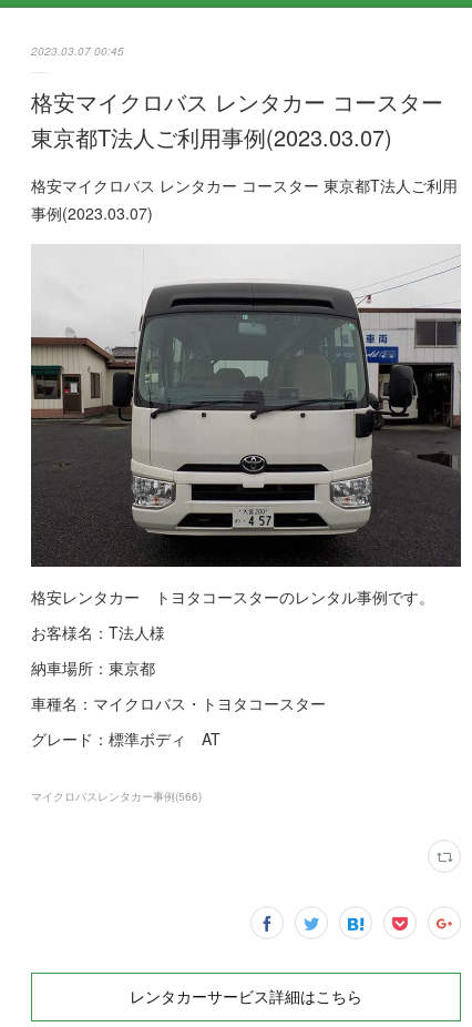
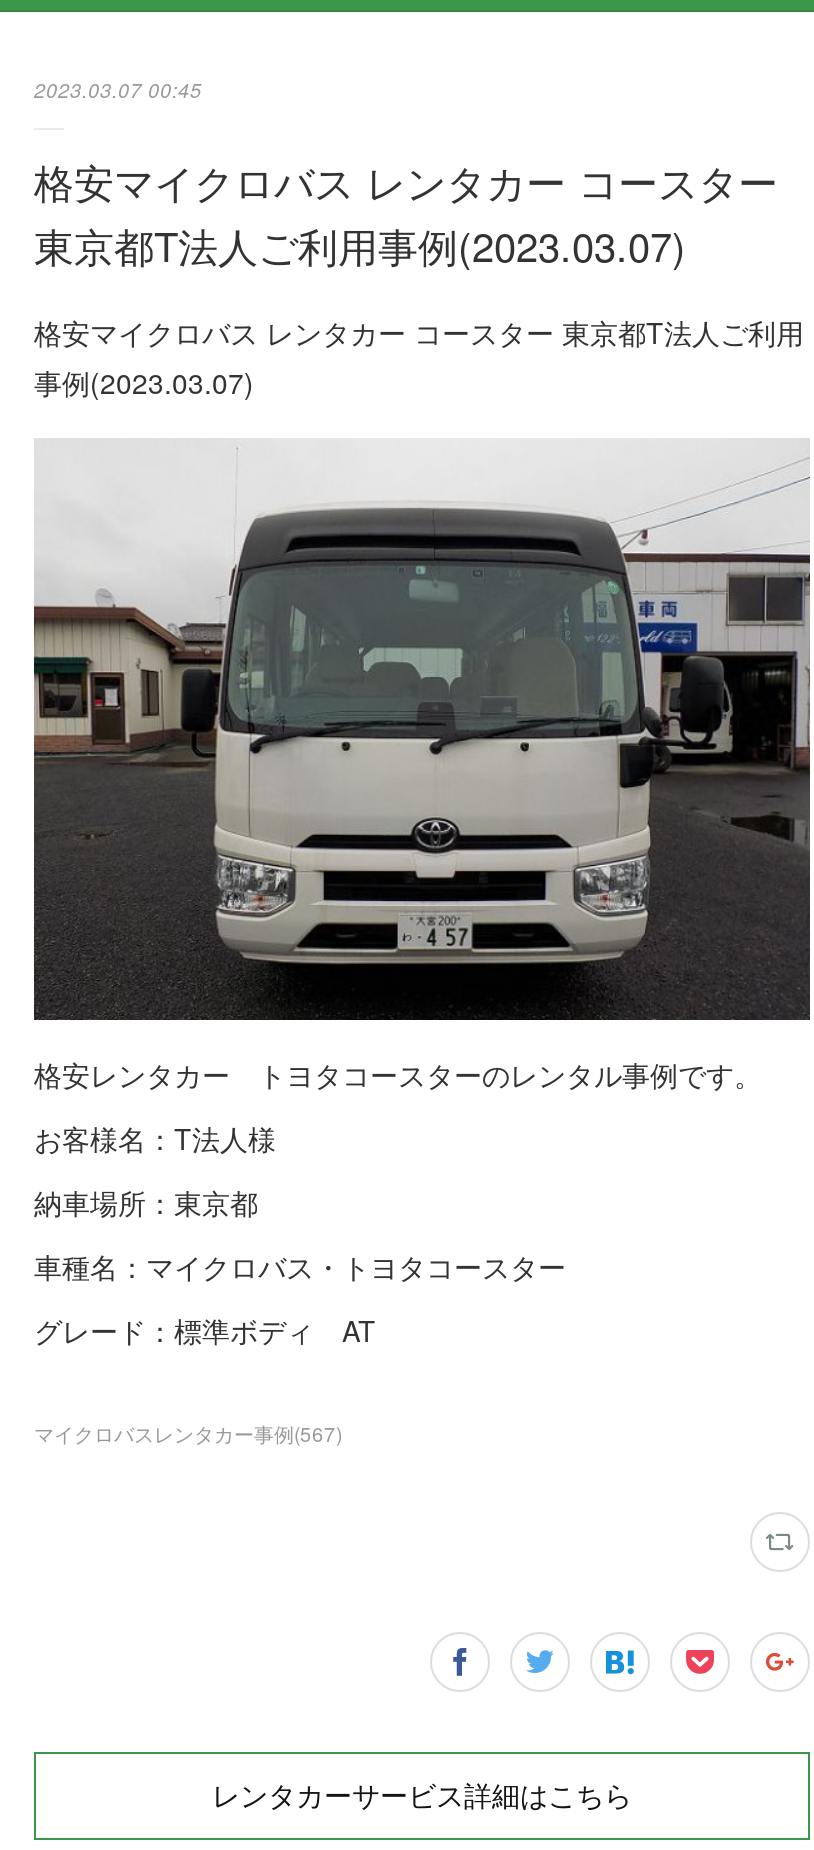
- マイクロバスレンタカー事例(566)
+ マイクロバスレンタカー事例(567)
